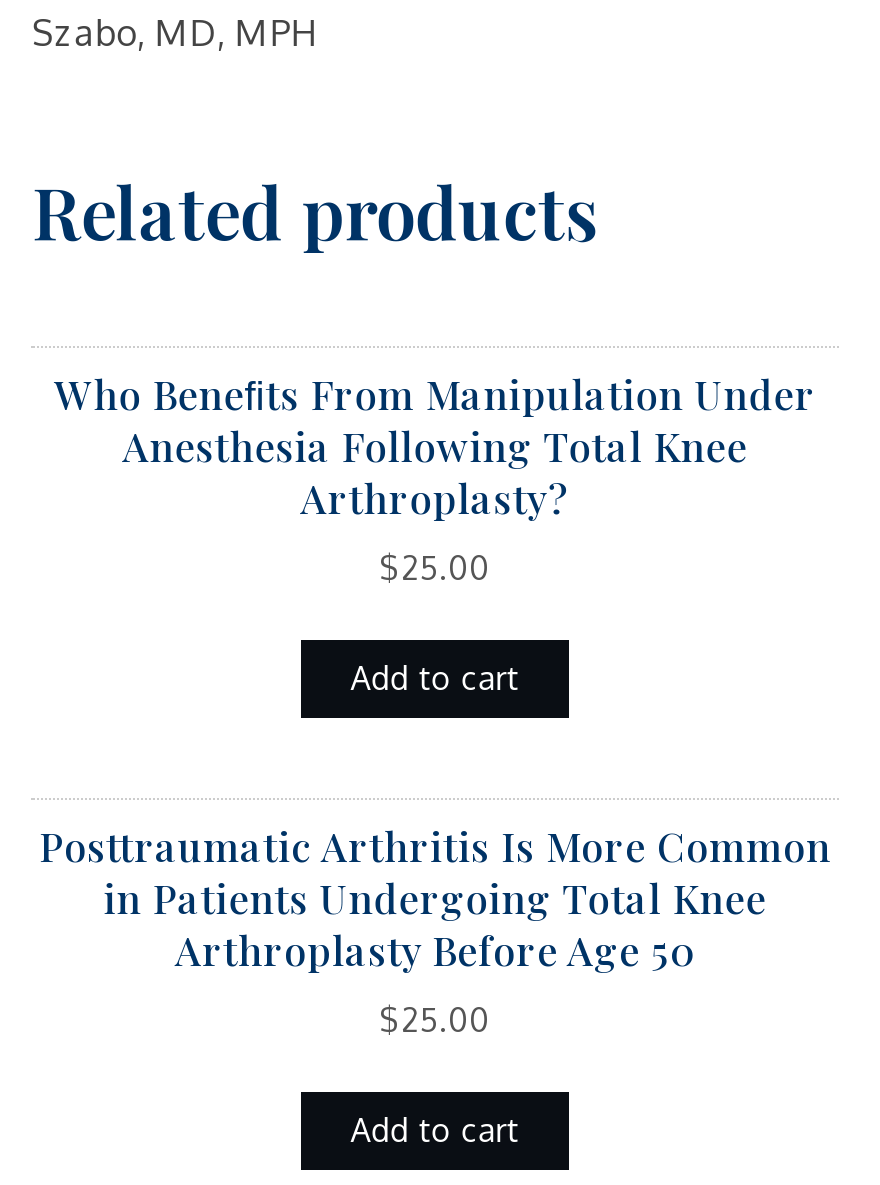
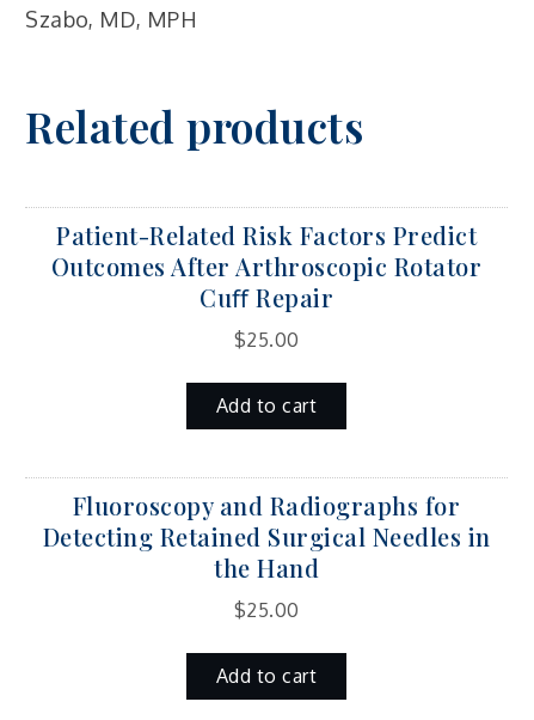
- Who Beneﬁts From Manipulation Under
- Anesthesia Following Total Knee
- Arthroplasty?
+ Patient-Related Risk Factors Predict
+ Outcomes After Arthroscopic Rotator
+ Cuﬀ Repair

- Posttraumatic Arthritis Is More Common
- in Patients Undergoing Total Knee
- Arthroplasty Before Age 50
+ Fluoroscopy and Radiographs for
+ Detecting Retained Surgical Needles in
+ the Hand
